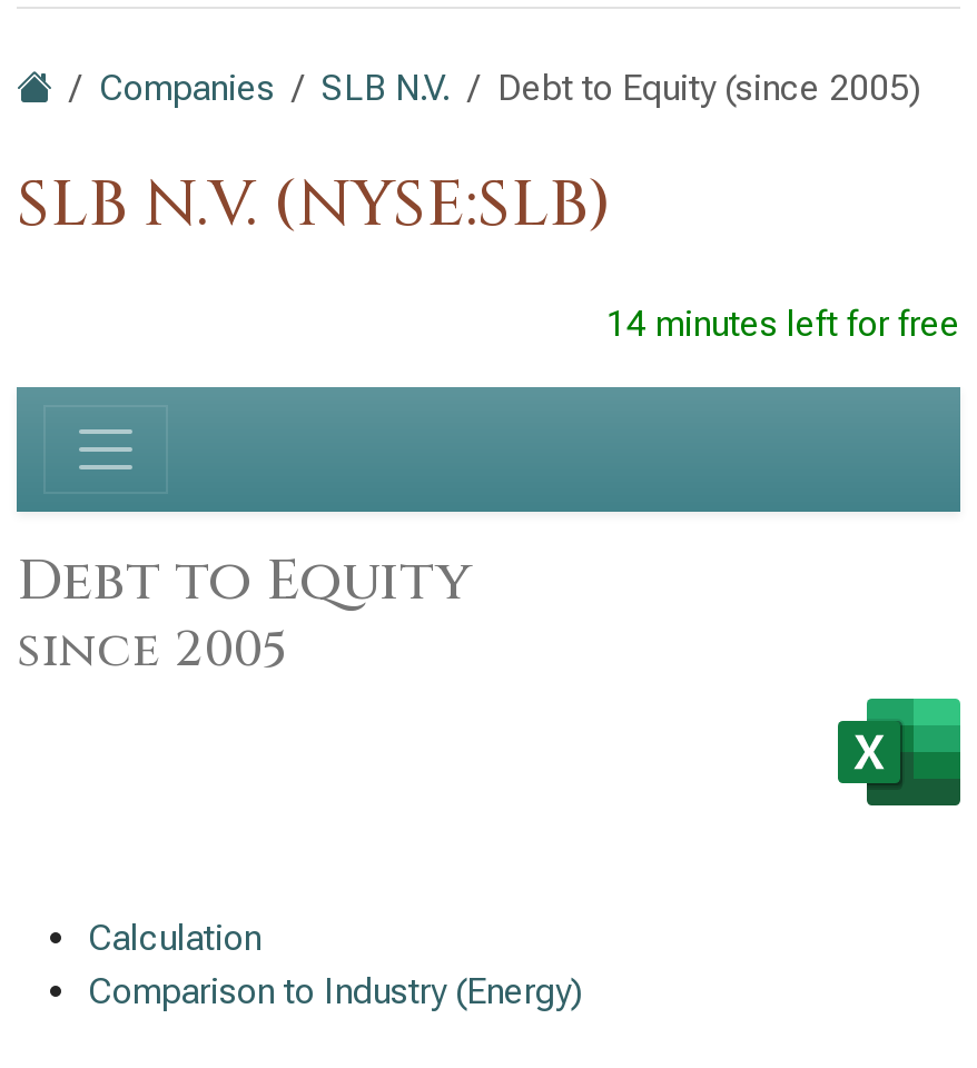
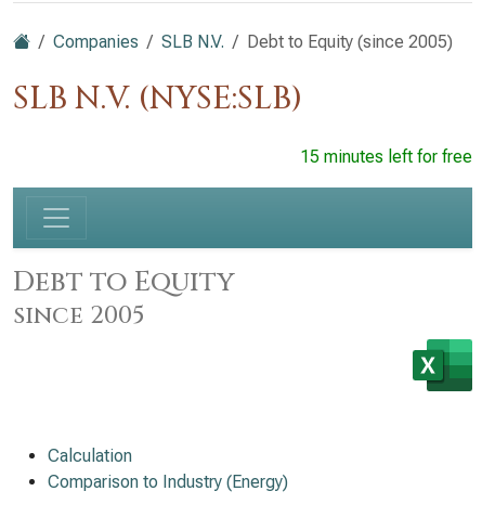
- 14 minutes left for free
+ 15 minutes left for free
